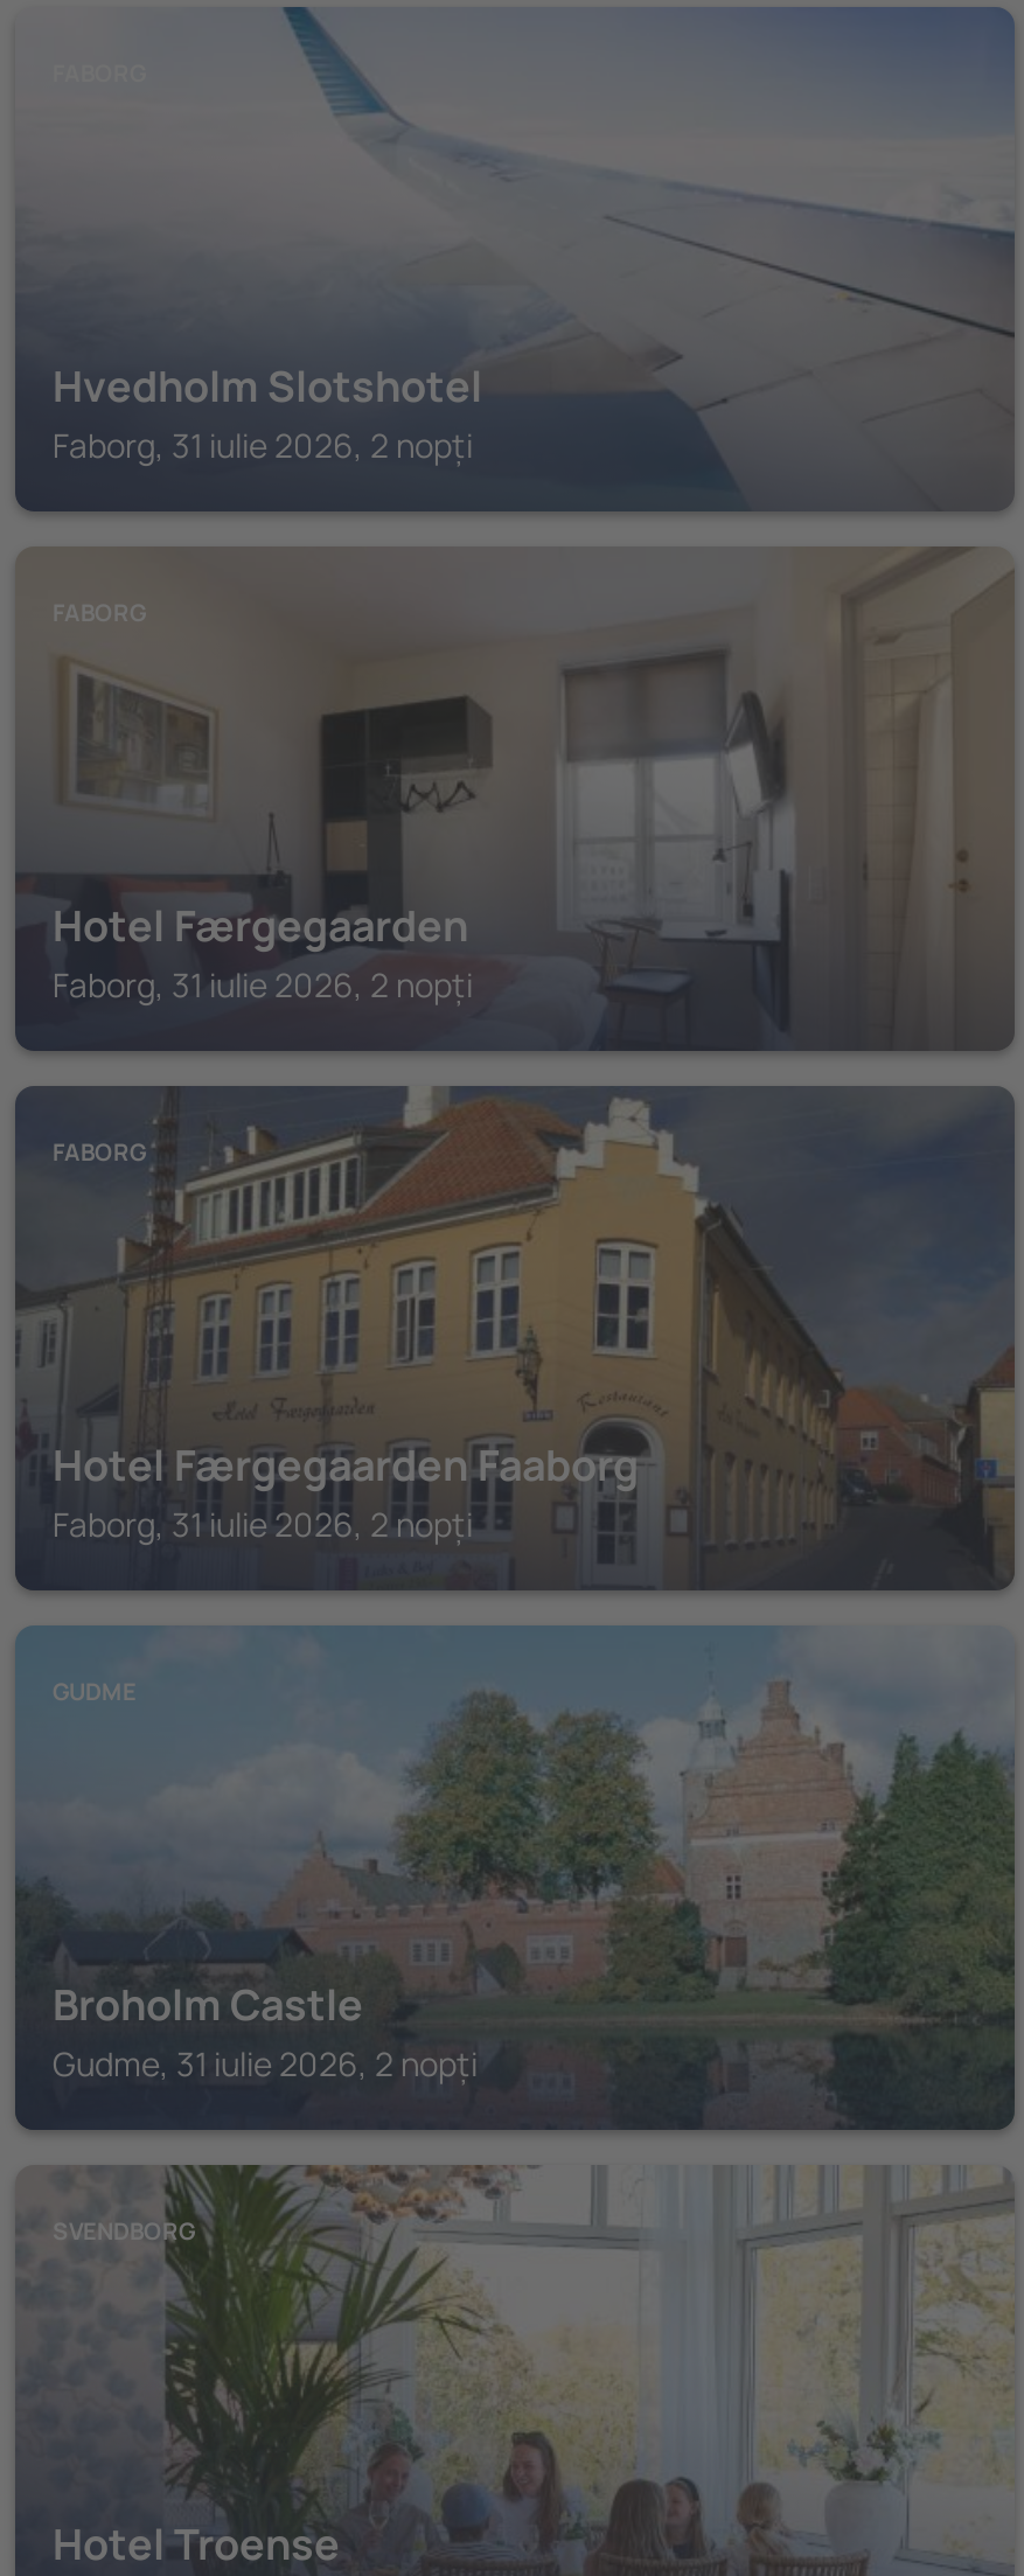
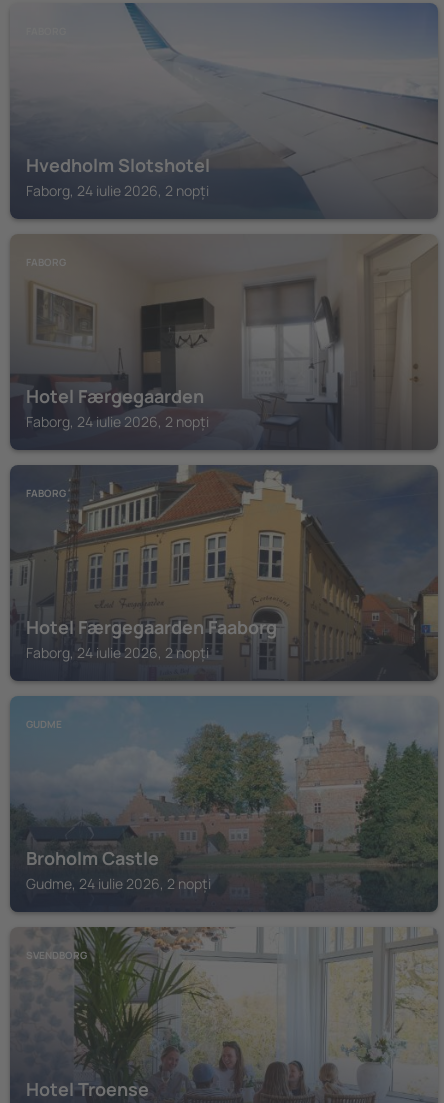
- Faborg, 31 iulie 2026, 2 nopți
+ Faborg, 24 iulie 2026, 2 nopți

- Faborg, 31 iulie 2026, 2 nopți
+ Faborg, 24 iulie 2026, 2 nopți

- Faborg, 31 iulie 2026, 2 nopți
+ Faborg, 24 iulie 2026, 2 nopți

- Gudme, 31 iulie 2026, 2 nopți
+ Gudme, 24 iulie 2026, 2 nopți
